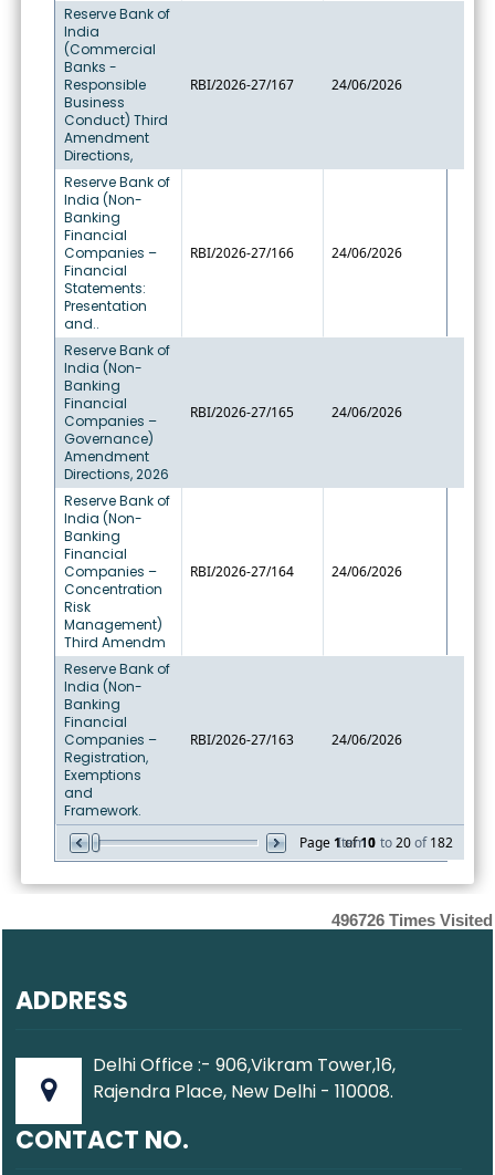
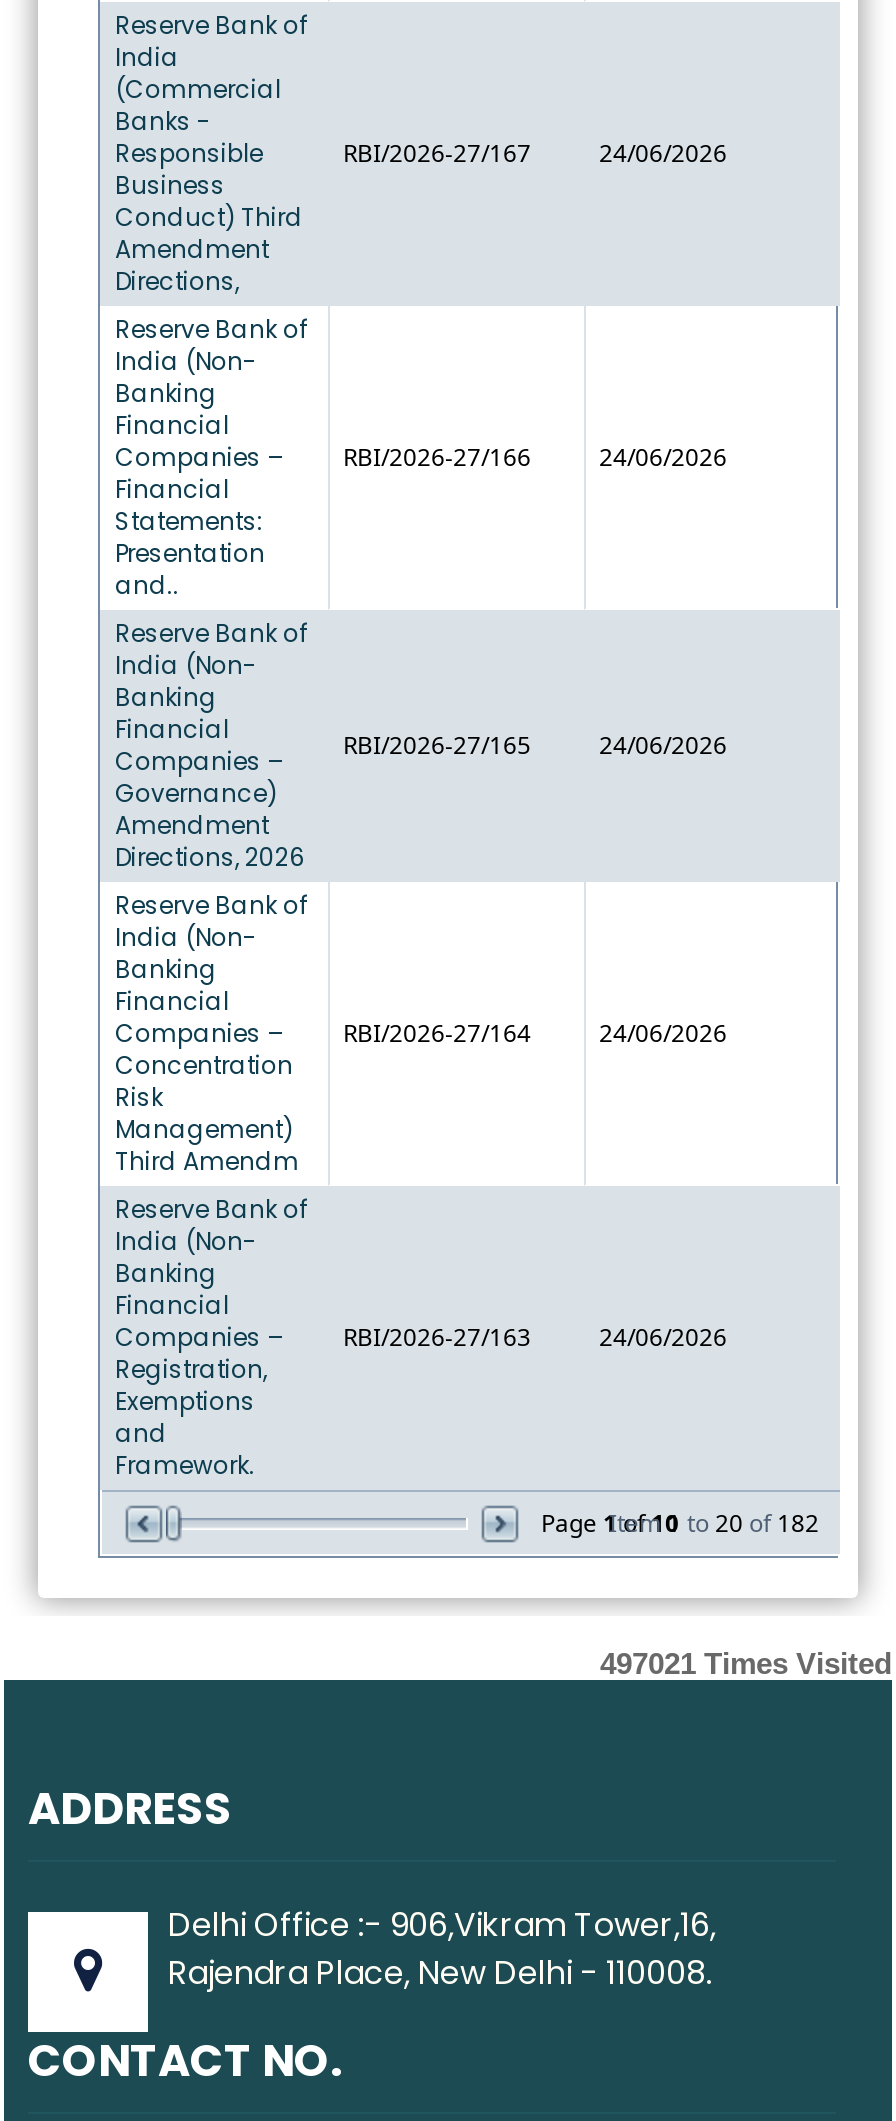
- 496726 Times Visited
+ 497021 Times Visited
